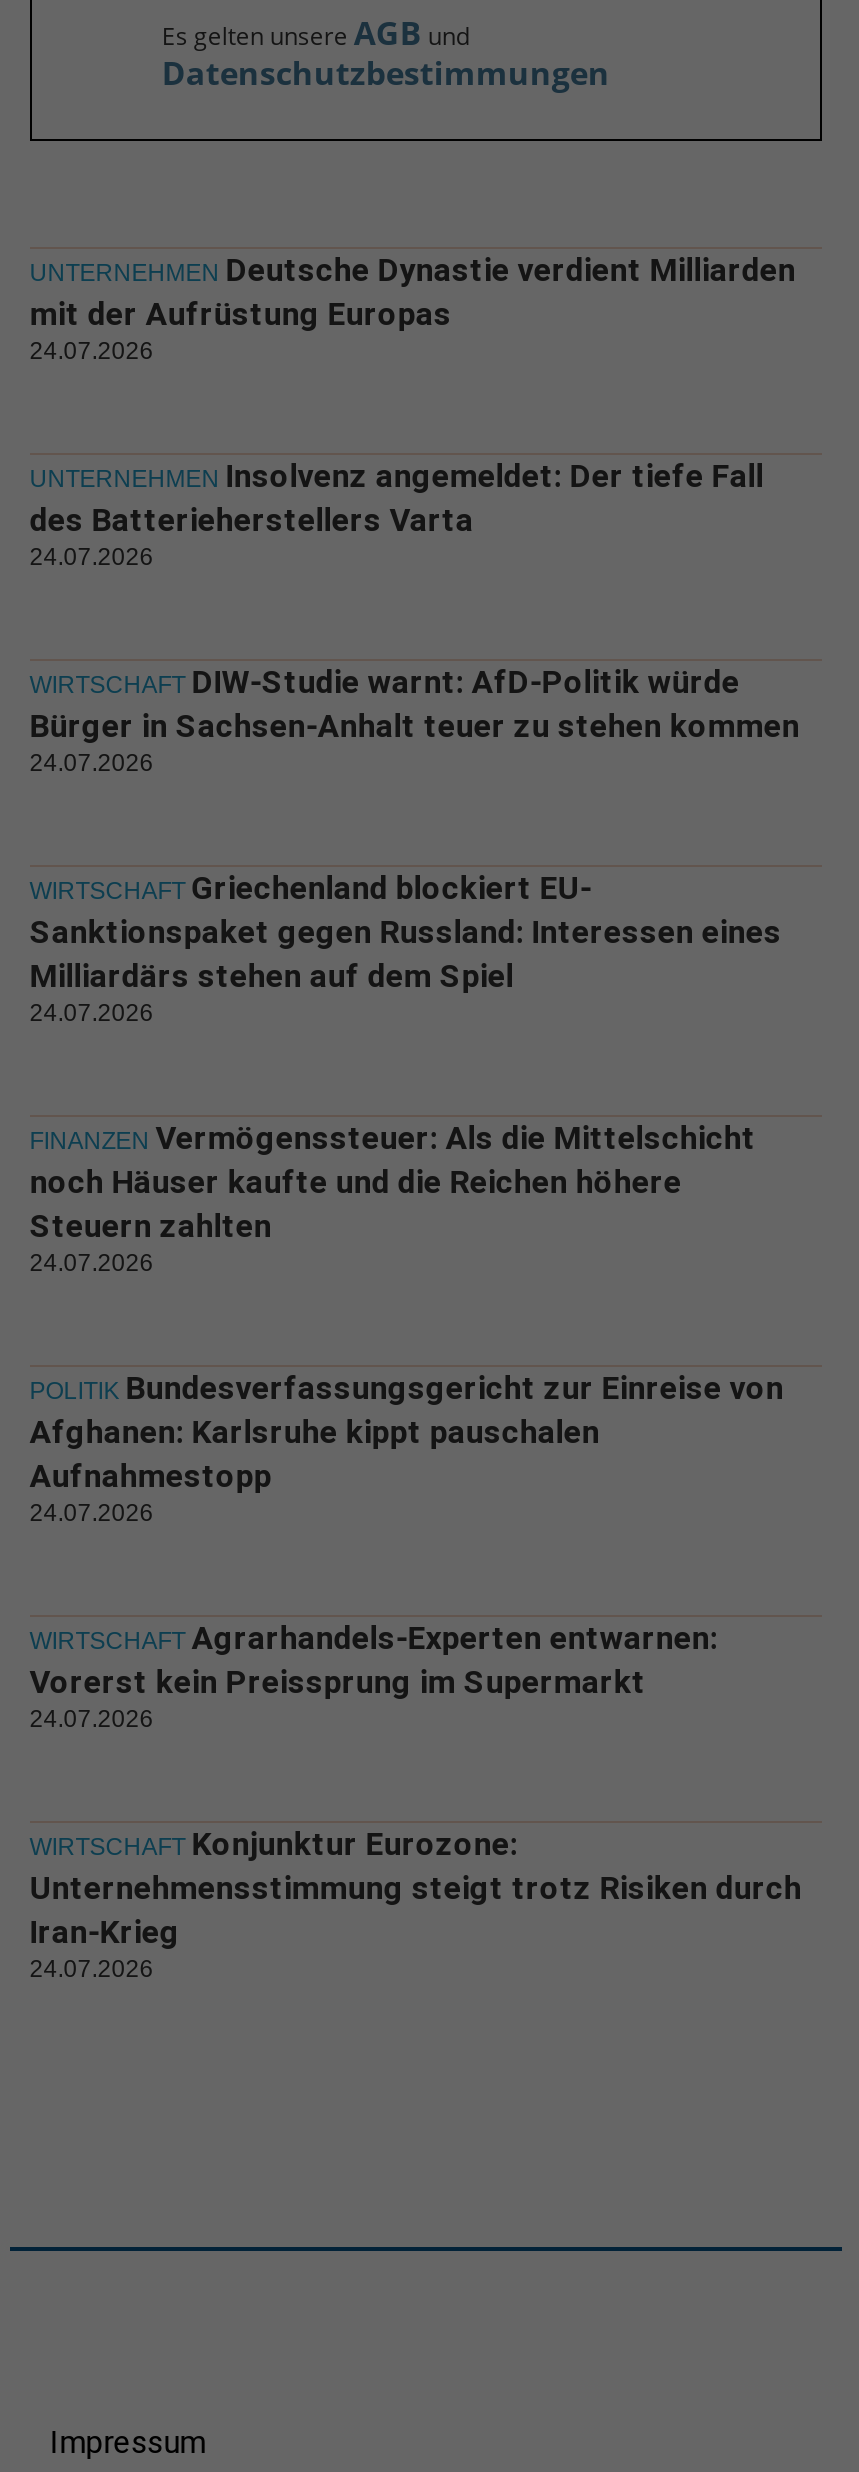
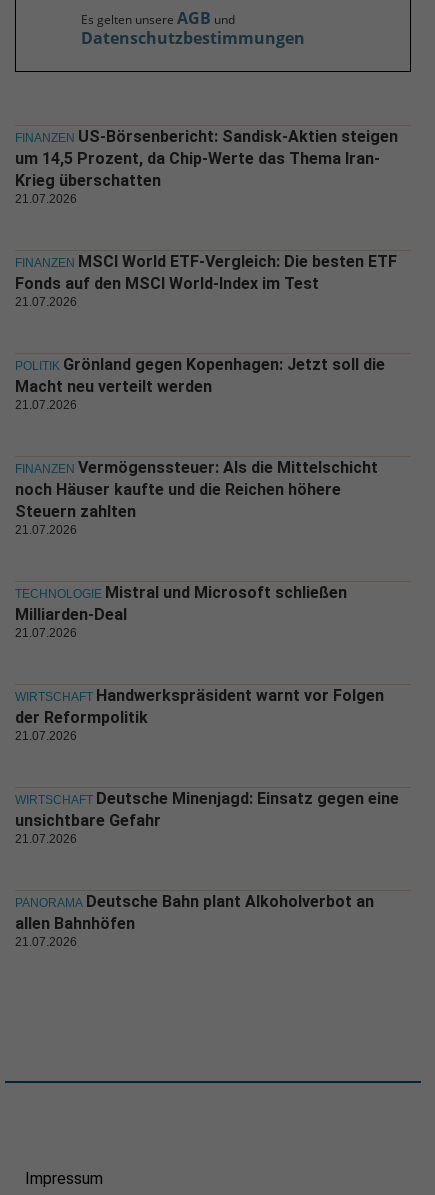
- UNTERNEHMEN Deutsche Dynastie verdient Milliarden
- mit der Aufrüstung Europas
- 24.07.2026
- UNTERNEHMEN Insolvenz angemeldet: Der tiefe Fall
- des Batterieherstellers Varta
- 24.07.2026
- WIRTSCHAFT DIW-Studie warnt: AfD-Politik würde
- Bürger in Sachsen-Anhalt teuer zu stehen kommen
- 24.07.2026
- WIRTSCHAFT Griechenland blockiert EU-
- Sanktionspaket gegen Russland: Interessen eines
- Milliardärs stehen auf dem Spiel
- 24.07.2026
+ FINANZEN US-Börsenbericht: Sandisk-Aktien steigen
+ um 14,5 Prozent, da Chip-Werte das Thema Iran-
+ Krieg überschatten
+ 21.07.2026
+ FINANZEN MSCI World ETF-Vergleich: Die besten ETF
+ Fonds auf den MSCI World-Index im Test
+ 21.07.2026
+ POLITIK Grönland gegen Kopenhagen: Jetzt soll die
+ Macht neu verteilt werden
+ 21.07.2026

moved up: FINANZEN Vermögenssteuer: Als die Mittelschicht | noch Häuser kaufte und die Reichen höhere | Steuern zahlten

- 24.07.2026
- POLITIK Bundesverfassungsgericht zur Einreise von
- Afghanen: Karlsruhe kippt pauschalen
- Aufnahmestopp
- 24.07.2026
- WIRTSCHAFT Agrarhandels-Experten entwarnen:
- Vorerst kein Preissprung im Supermarkt
- 24.07.2026
- WIRTSCHAFT Konjunktur Eurozone:
- Unternehmensstimmung steigt trotz Risiken durch
- Iran-Krieg
- 24.07.2026
+ 21.07.2026
+ TECHNOLOGIE Mistral und Microsoft schließen
+ Milliarden-Deal
+ 21.07.2026
+ WIRTSCHAFT Handwerkspräsident warnt vor Folgen
+ der Reformpolitik
+ 21.07.2026
+ WIRTSCHAFT Deutsche Minenjagd: Einsatz gegen eine
+ unsichtbare Gefahr
+ 21.07.2026
+ PANORAMA Deutsche Bahn plant Alkoholverbot an
+ allen Bahnhöfen
+ 21.07.2026
